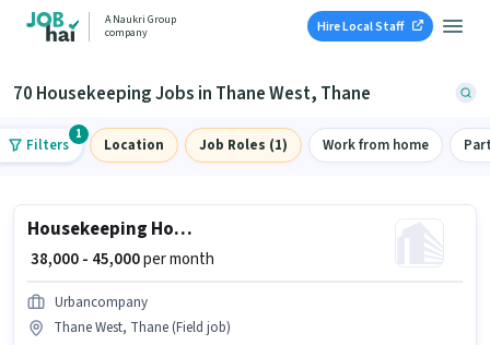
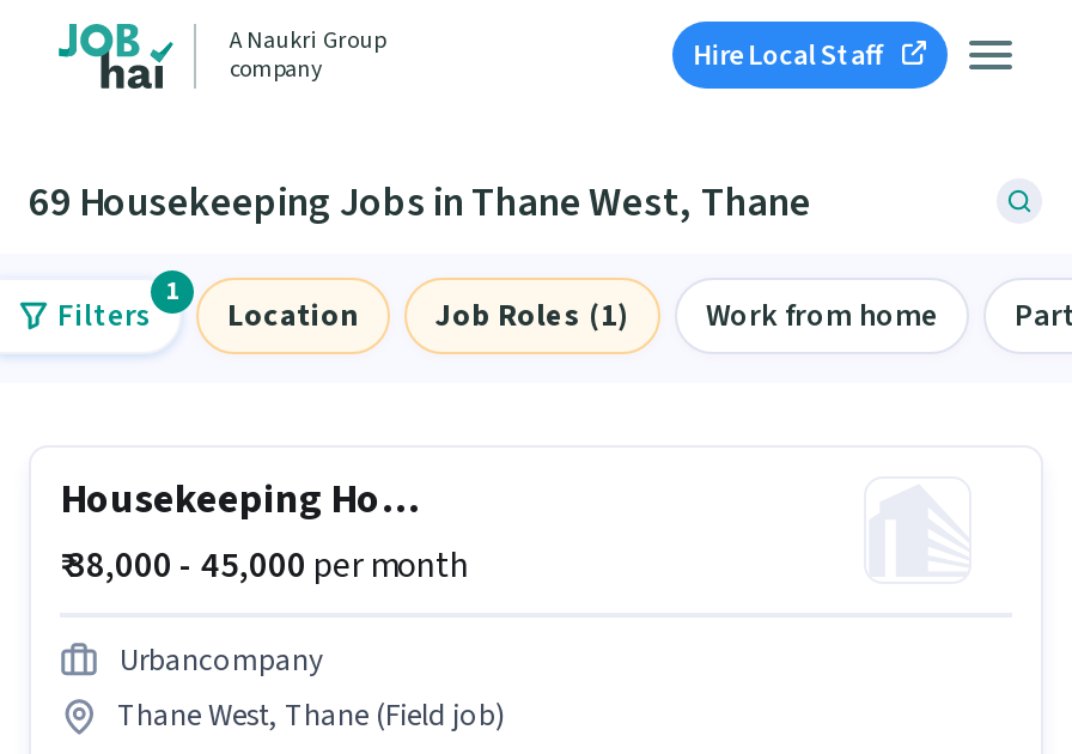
- 70 Housekeeping Jobs in Thane West, Thane
+ 69 Housekeeping Jobs in Thane West, Thane
